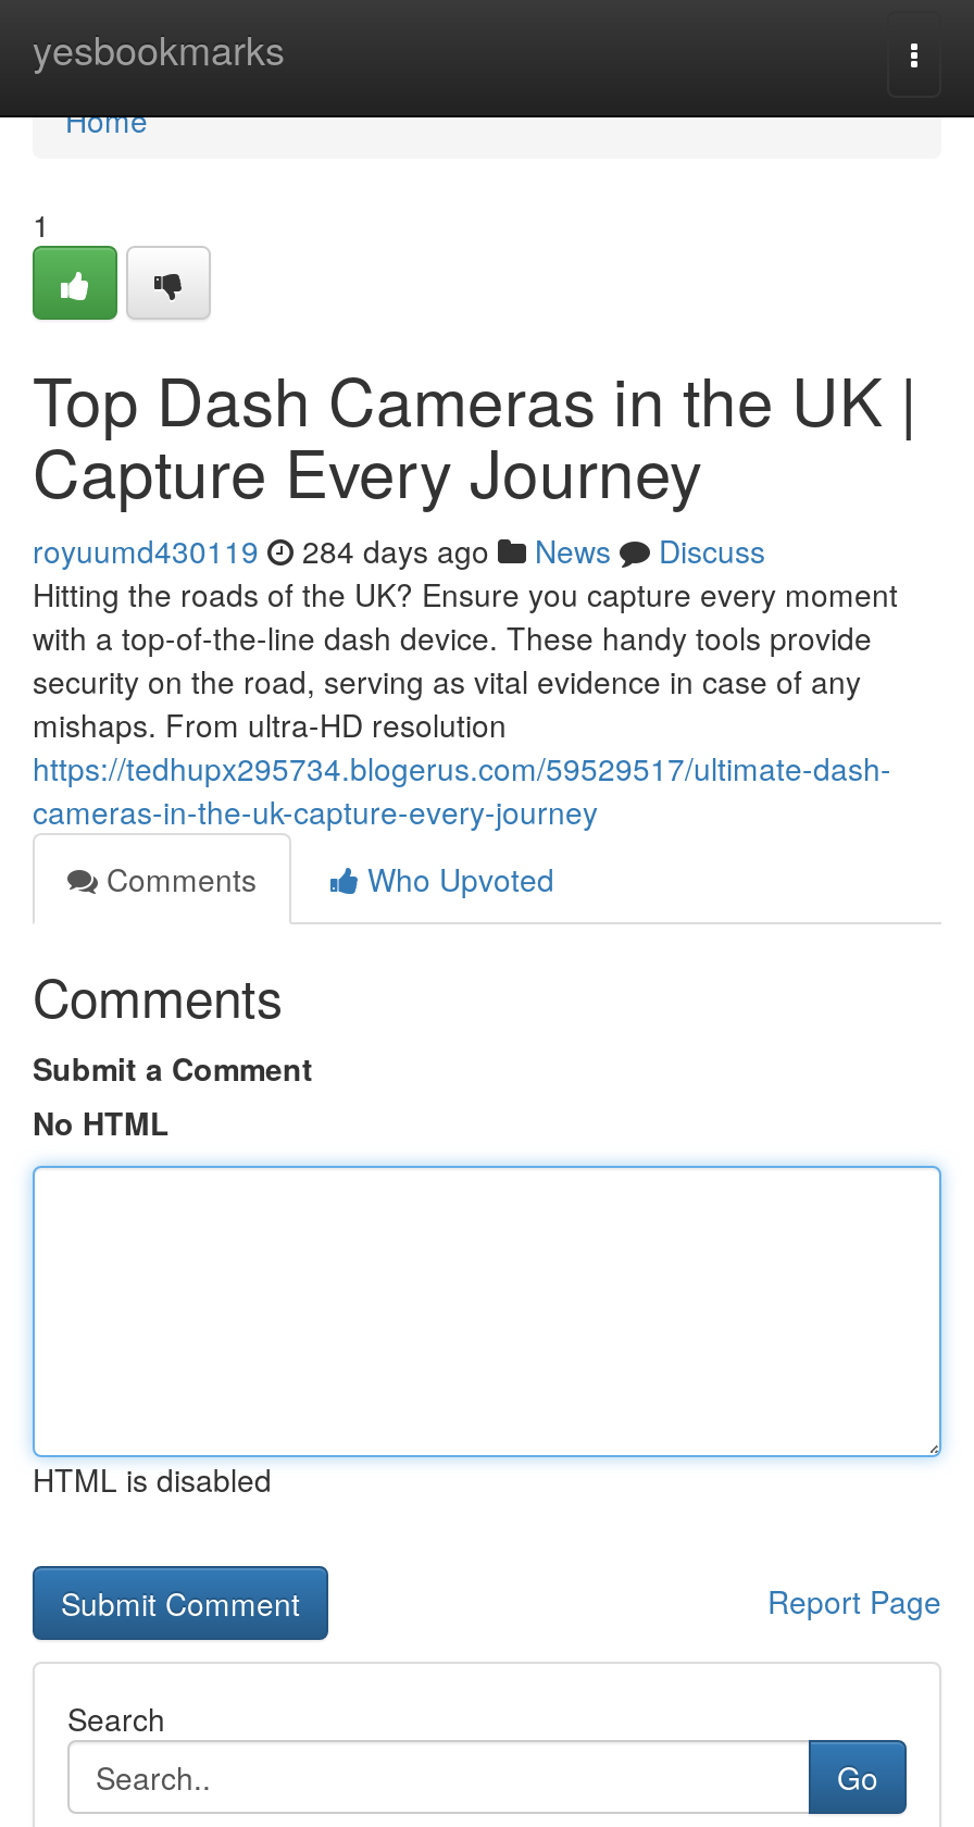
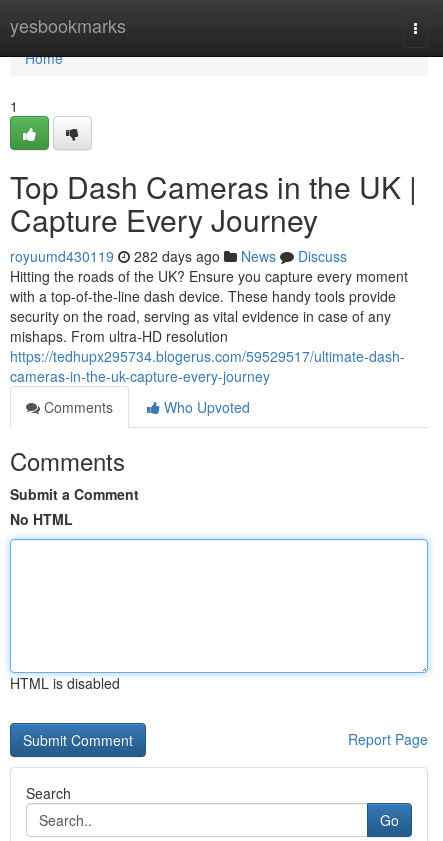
- royuumd430119 284 days ago News Discuss
+ royuumd430119 282 days ago News Discuss
